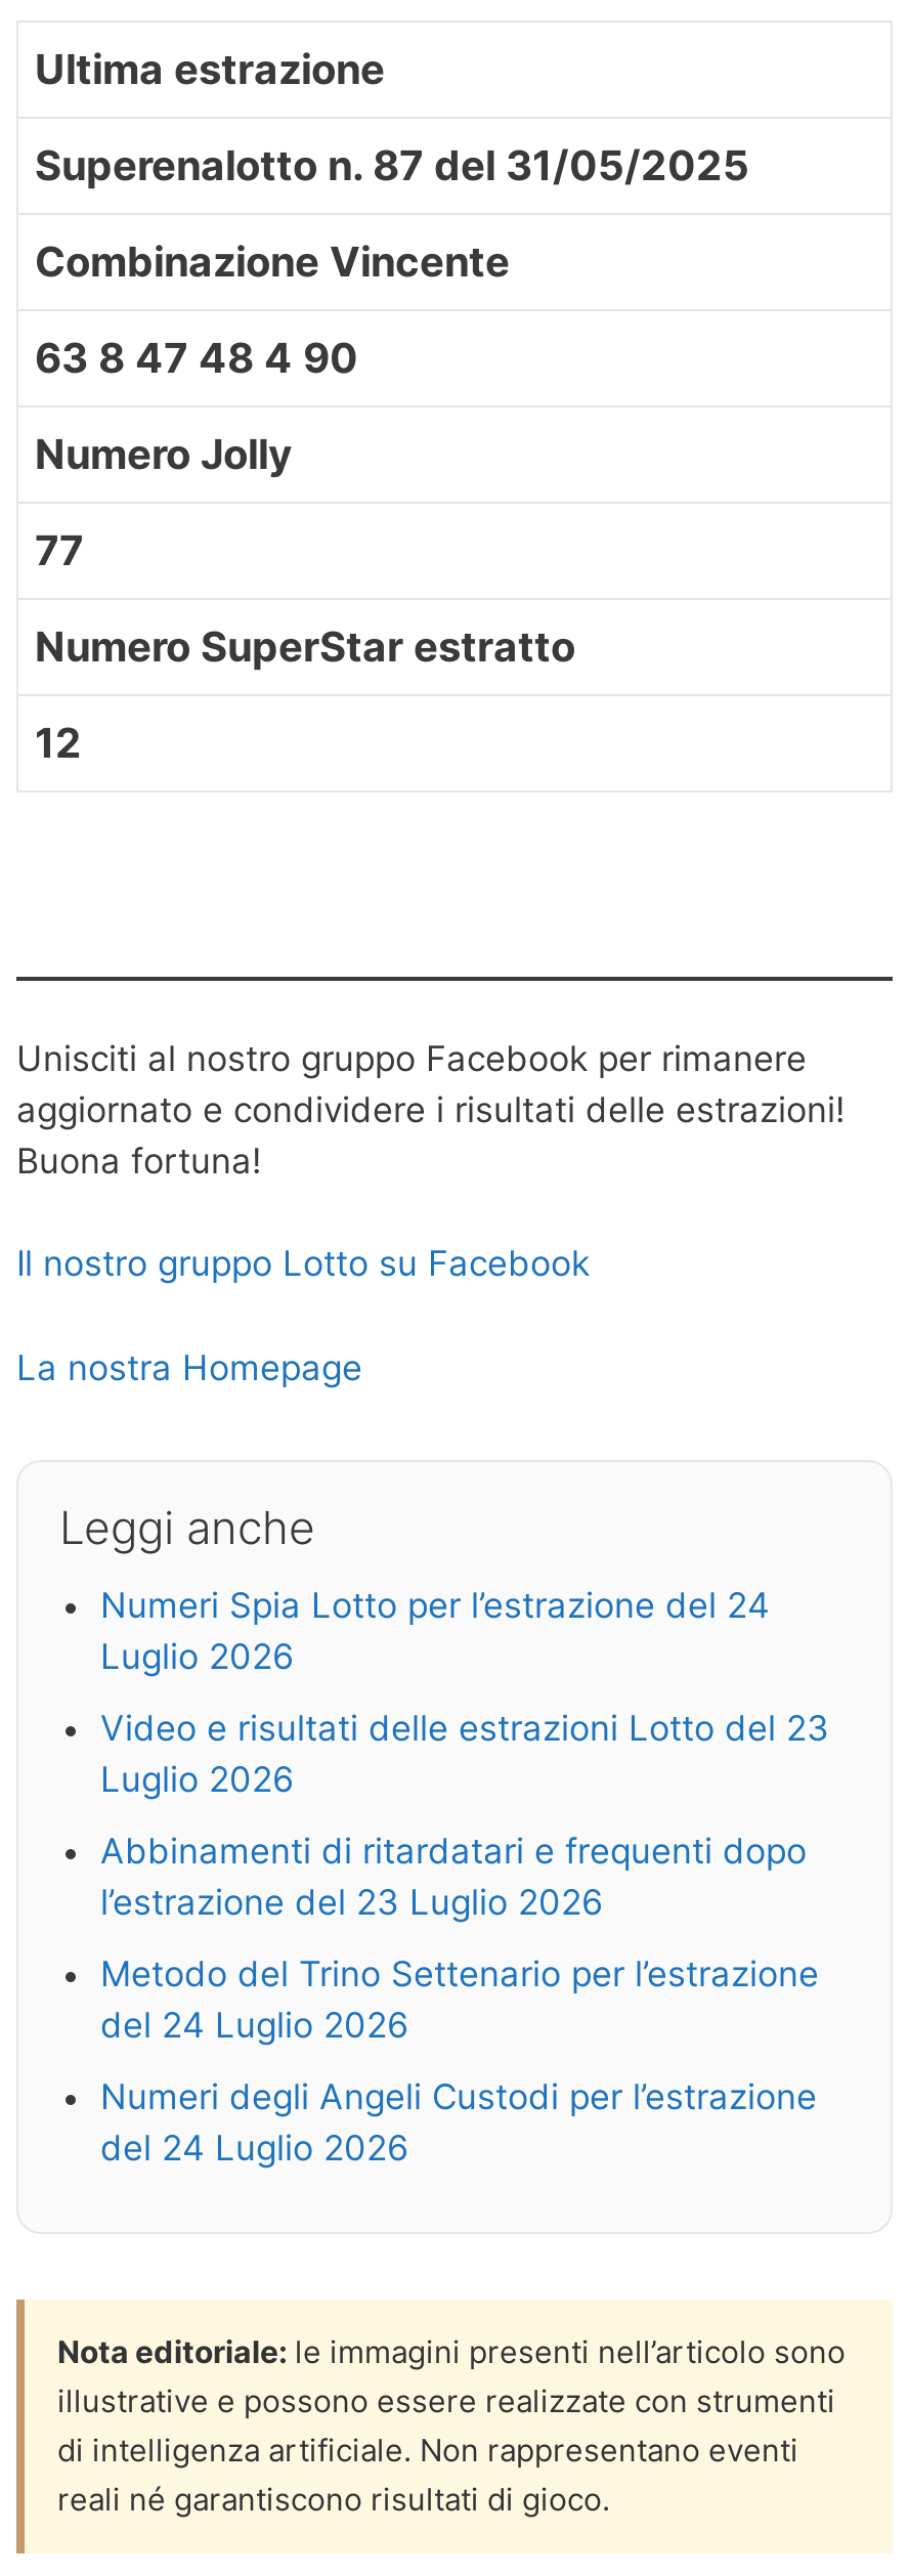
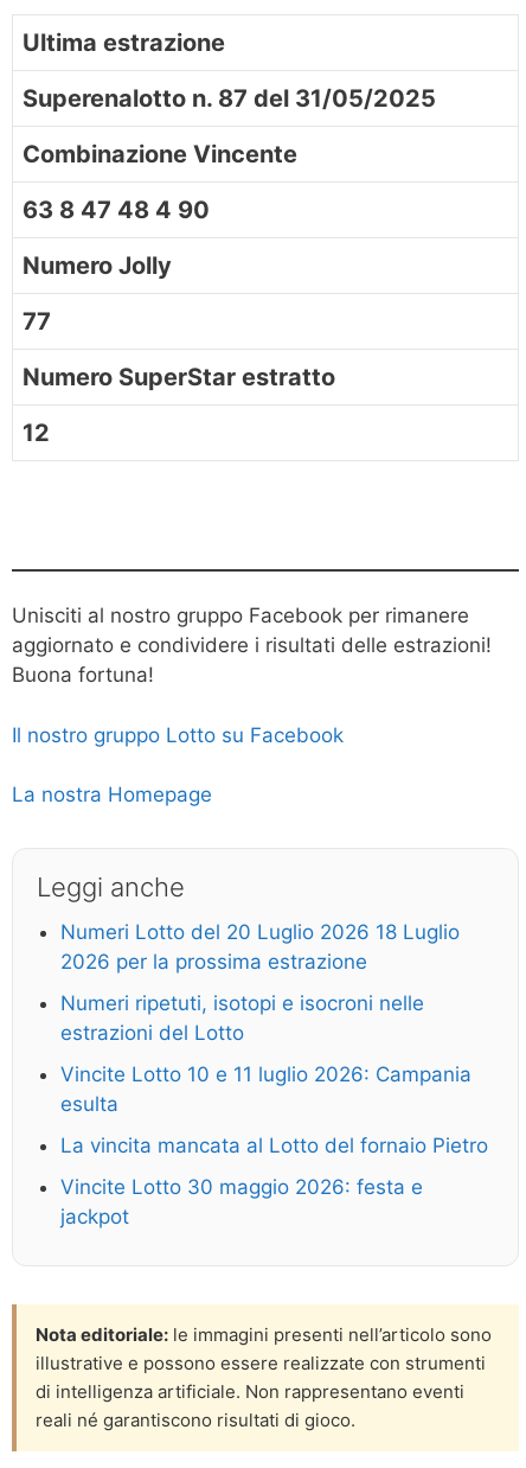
- Numeri Spia Lotto per l’estrazione del 24
- Luglio 2026
+ Numeri Lotto del 20 Luglio 2026 18 Luglio
+ 2026 per la prossima estrazione

- Video e risultati delle estrazioni Lotto del 23
- Luglio 2026
+ Numeri ripetuti, isotopi e isocroni nelle
+ estrazioni del Lotto

- Abbinamenti di ritardatari e frequenti dopo
- l’estrazione del 23 Luglio 2026
+ Vincite Lotto 10 e 11 luglio 2026: Campania
+ esulta

- Metodo del Trino Settenario per l’estrazione
- del 24 Luglio 2026
+ La vincita mancata al Lotto del fornaio Pietro

- Numeri degli Angeli Custodi per l’estrazione
- del 24 Luglio 2026
+ Vincite Lotto 30 maggio 2026: festa e
+ jackpot
